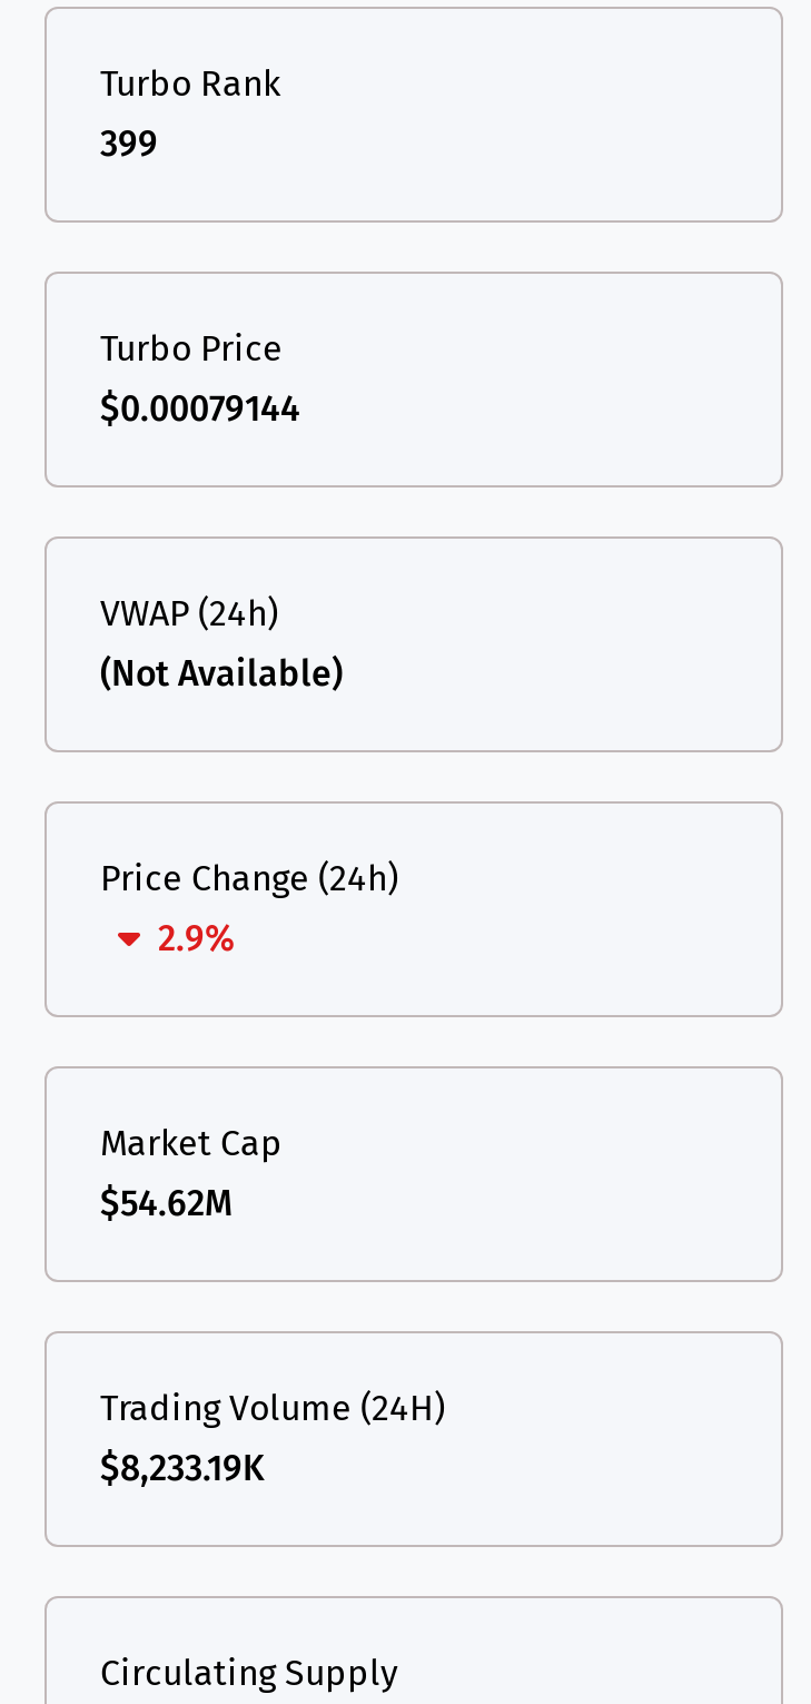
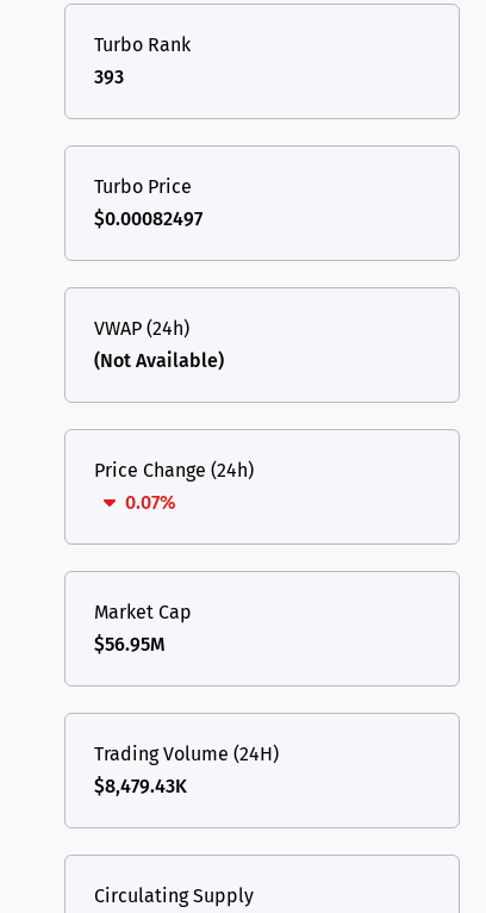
- 399
+ 393

- $0.00079144
+ $0.00082497

- 2.9%
+ 0.07%

- $54.62M
+ $56.95M

- $8,233.19K
+ $8,479.43K
